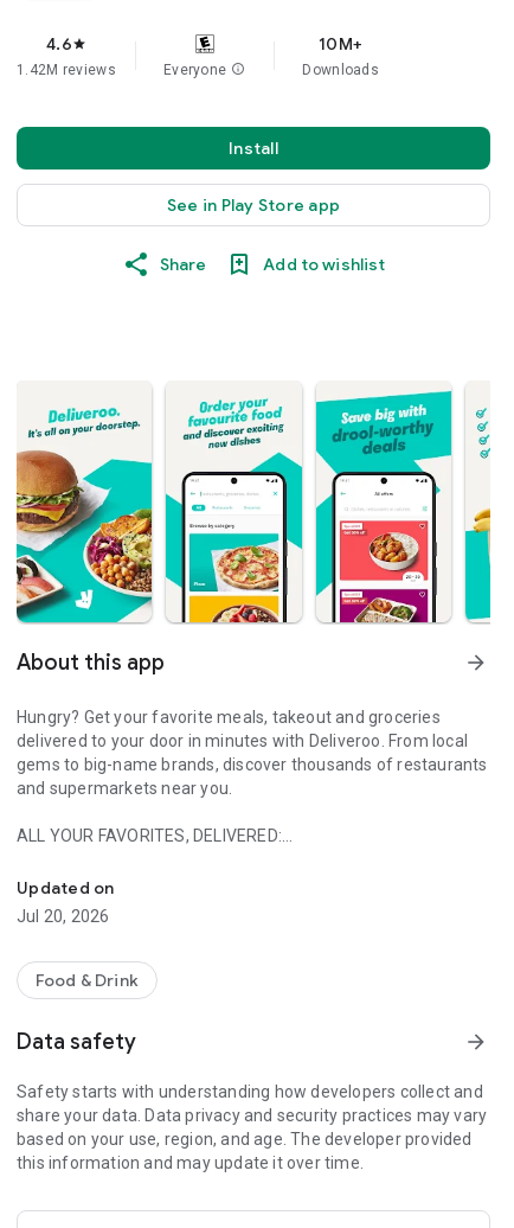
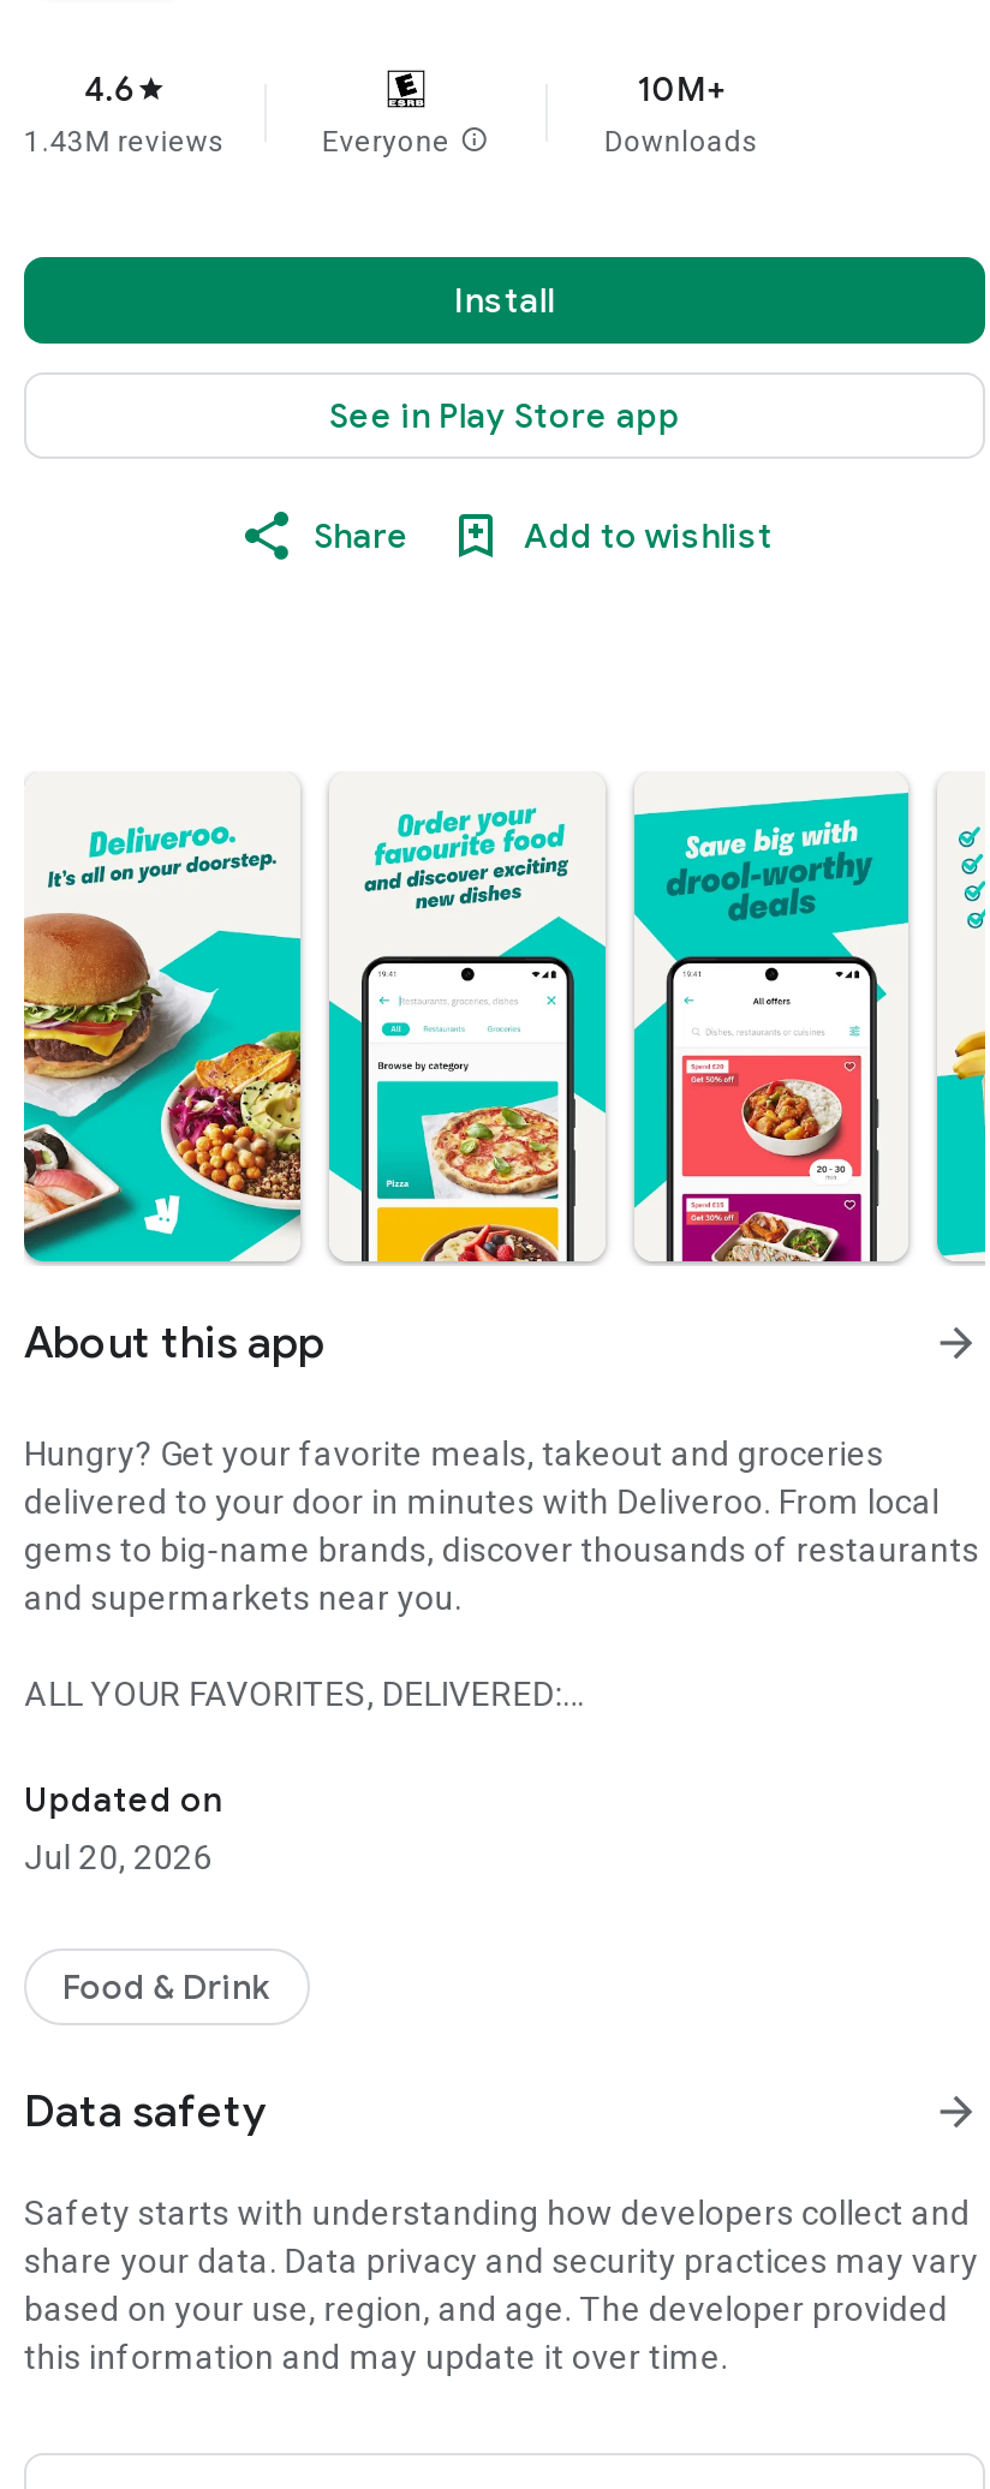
- 1.42M reviews
+ 1.43M reviews
